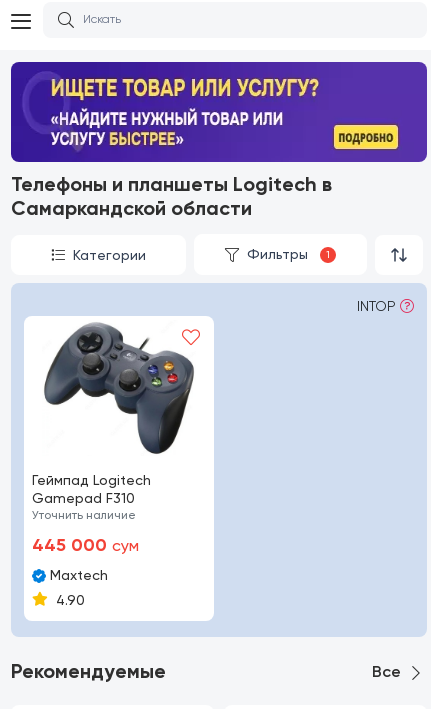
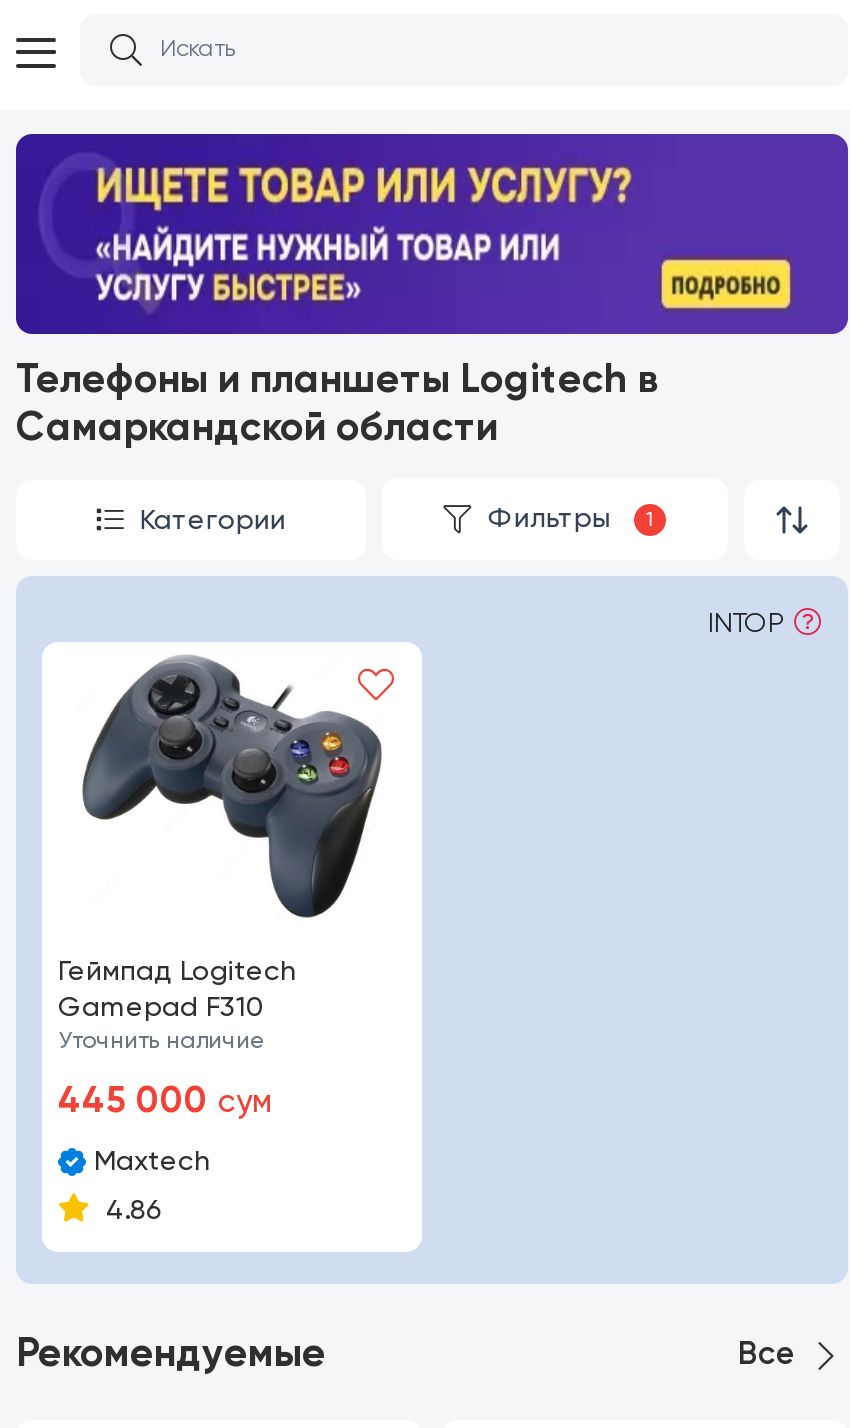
- 4.90
+ 4.86
